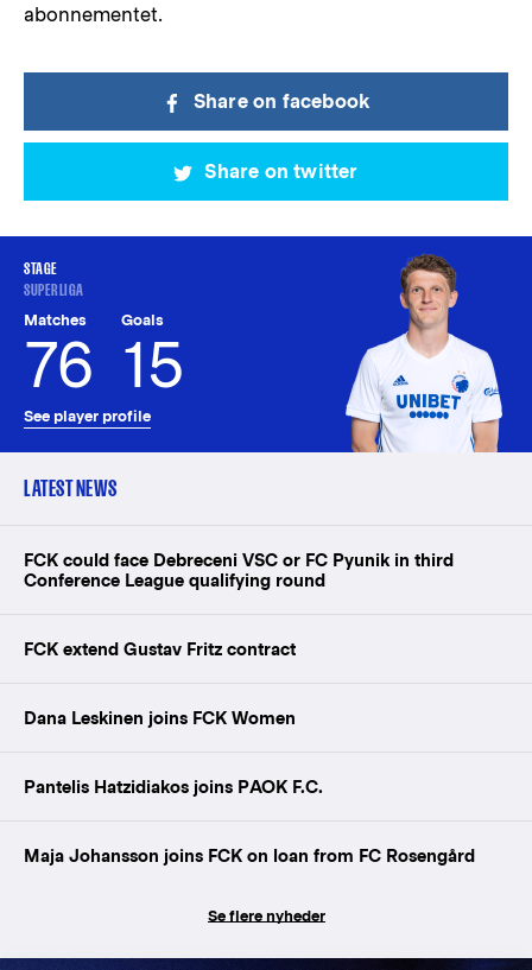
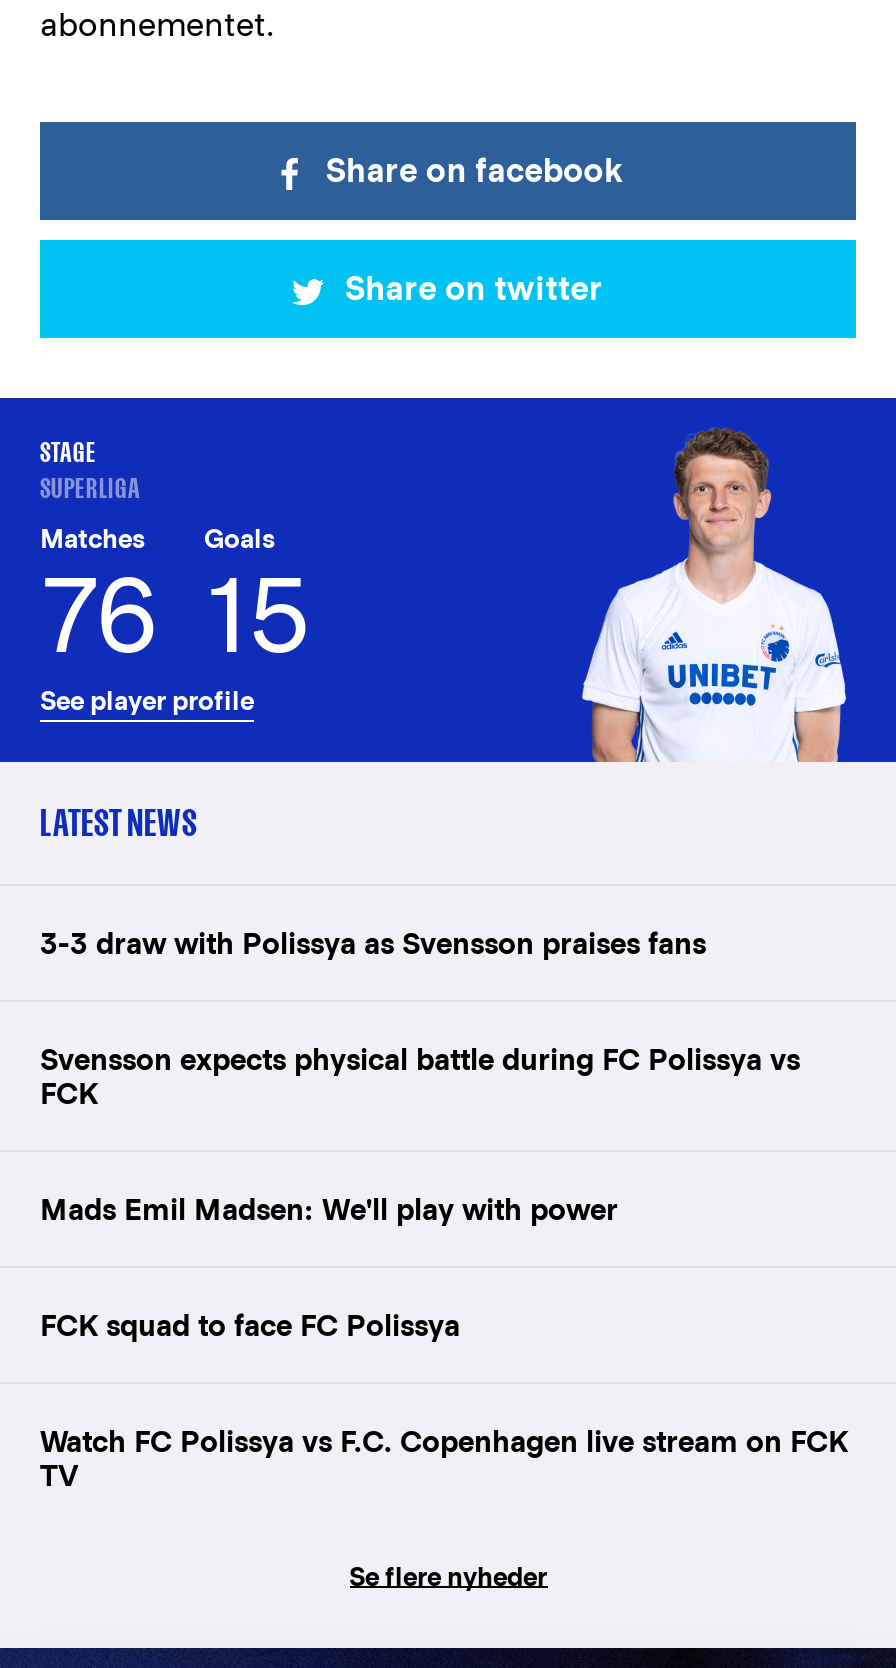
- FCK could face Debreceni VSC or FC Pyunik in third
- Conference League qualifying round
+ 3-3 draw with Polissya as Svensson praises fans

- FCK extend Gustav Fritz contract
+ Svensson expects physical battle during FC Polissya vs
+ FCK

- Dana Leskinen joins FCK Women
+ Mads Emil Madsen: We'll play with power

- Pantelis Hatzidiakos joins PAOK F.C.
+ FCK squad to face FC Polissya

- Maja Johansson joins FCK on loan from FC Rosengård
+ Watch FC Polissya vs F.C. Copenhagen live stream on FCK
+ TV
